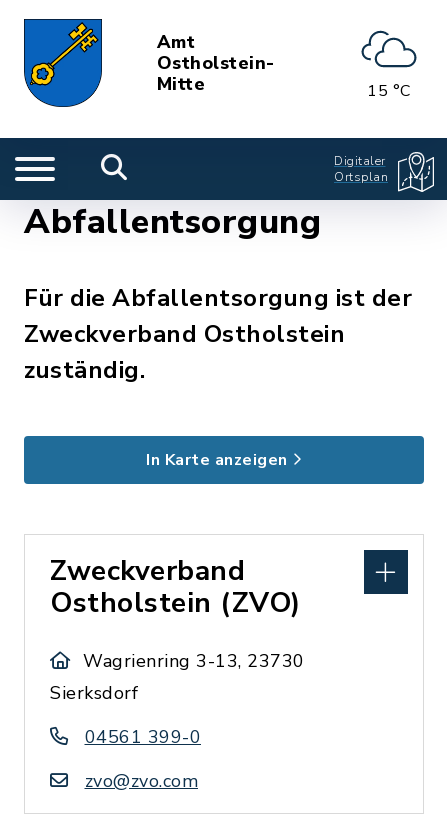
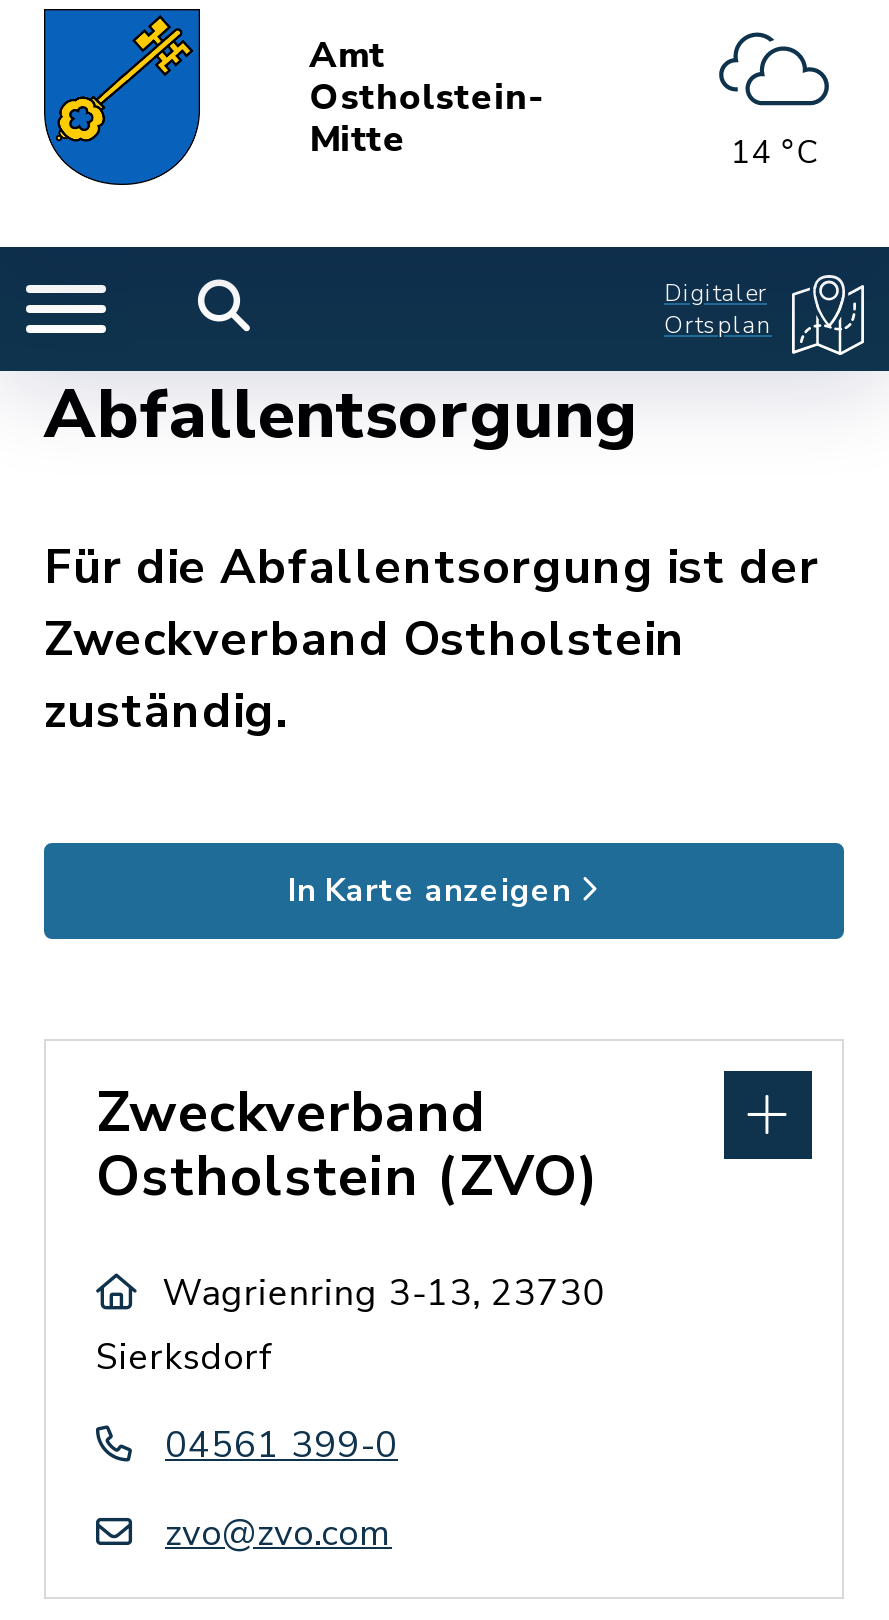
- 15 °C
+ 14 °C
